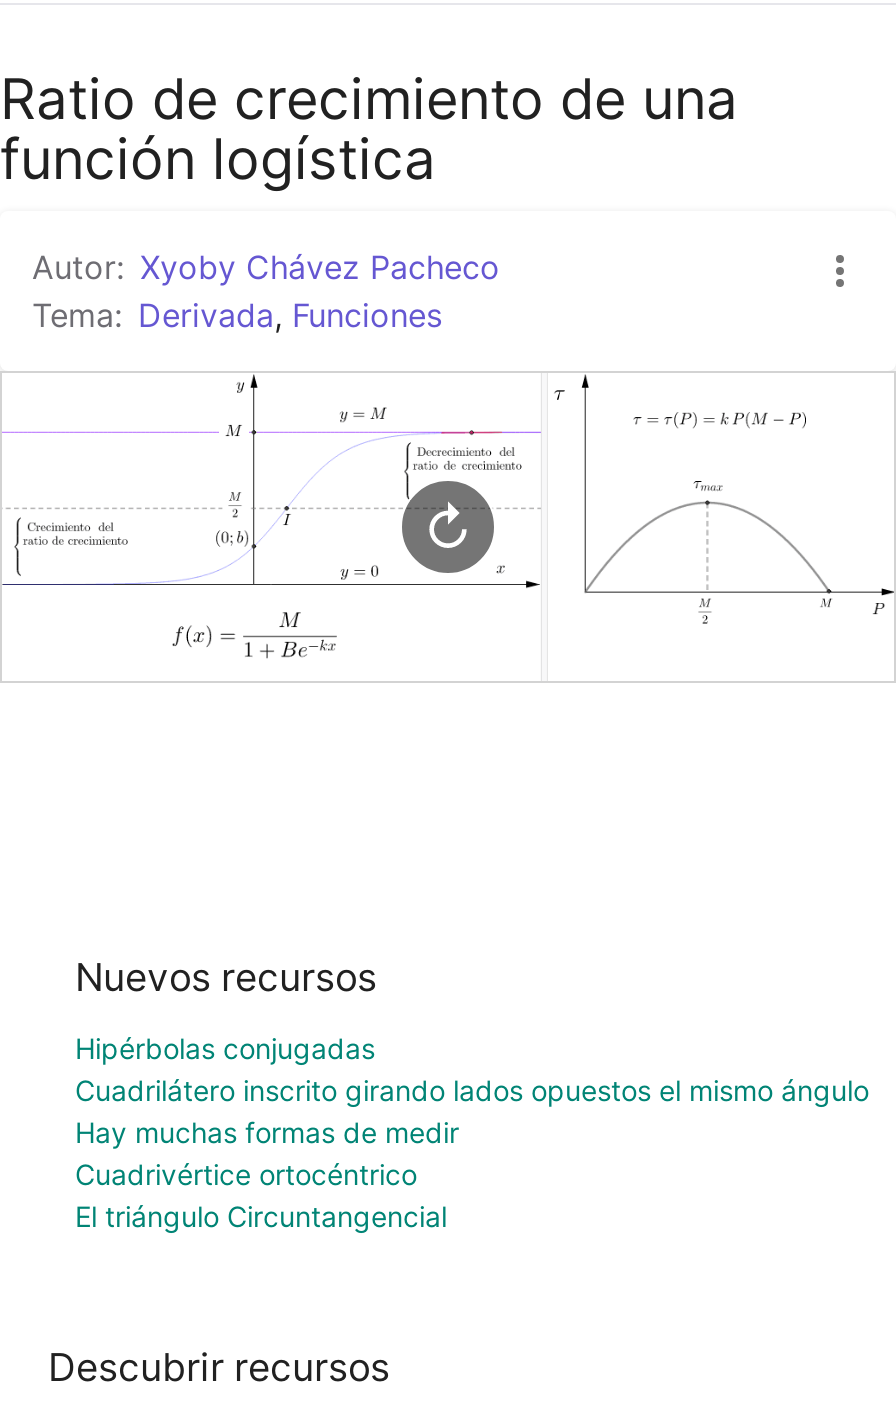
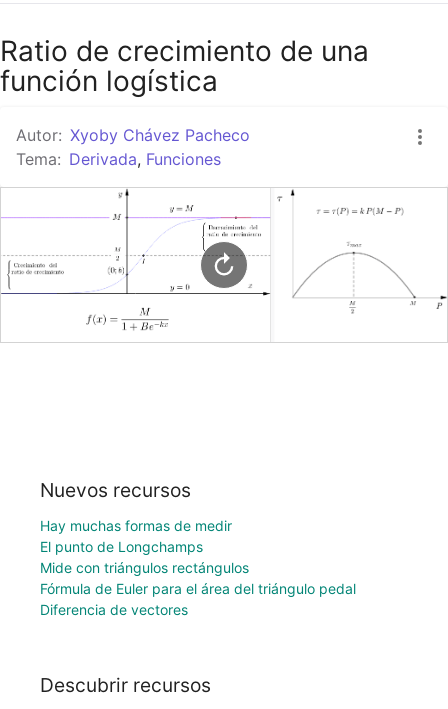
- Hipérbolas conjugadas
- Cuadrilátero inscrito girando lados opuestos el mismo ángulo

moved up: Hay muchas formas de medir

- Cuadrivértice ortocéntrico
- El triángulo Circuntangencial
+ El punto de Longchamps
+ Mide con triángulos rectángulos
+ Fórmula de Euler para el área del triángulo pedal
+ Diferencia de vectores
